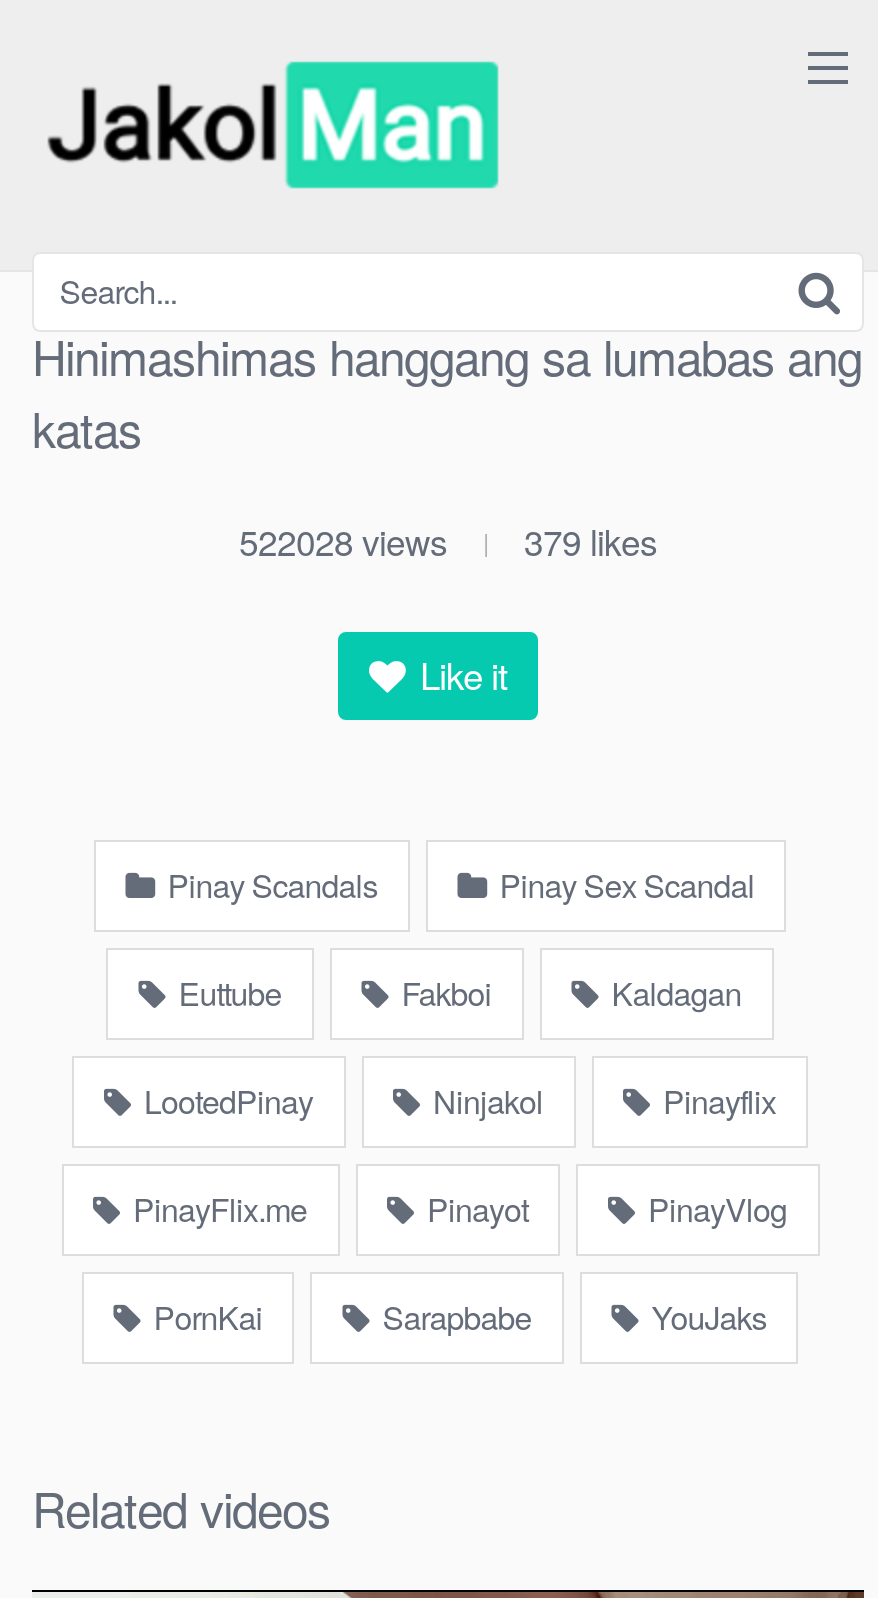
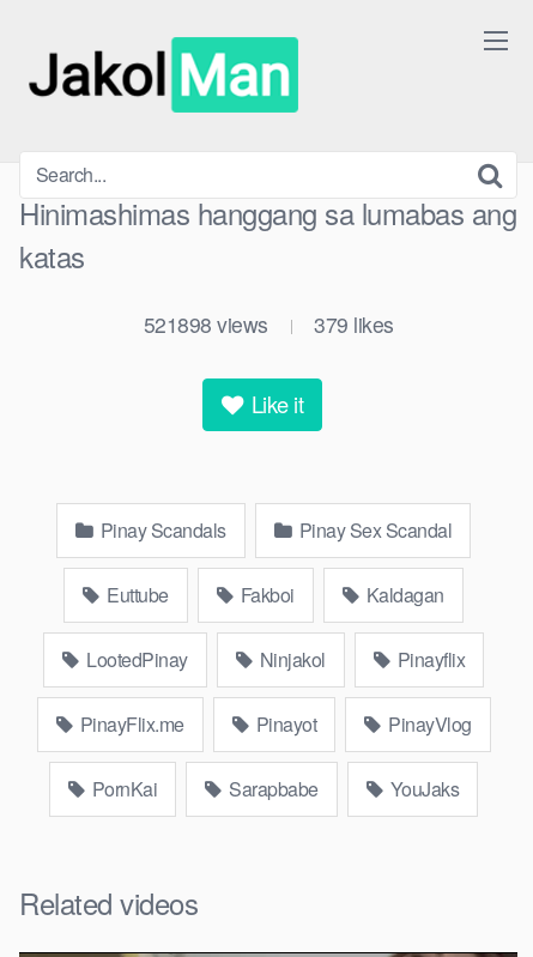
- 522028 views
+ 521898 views
